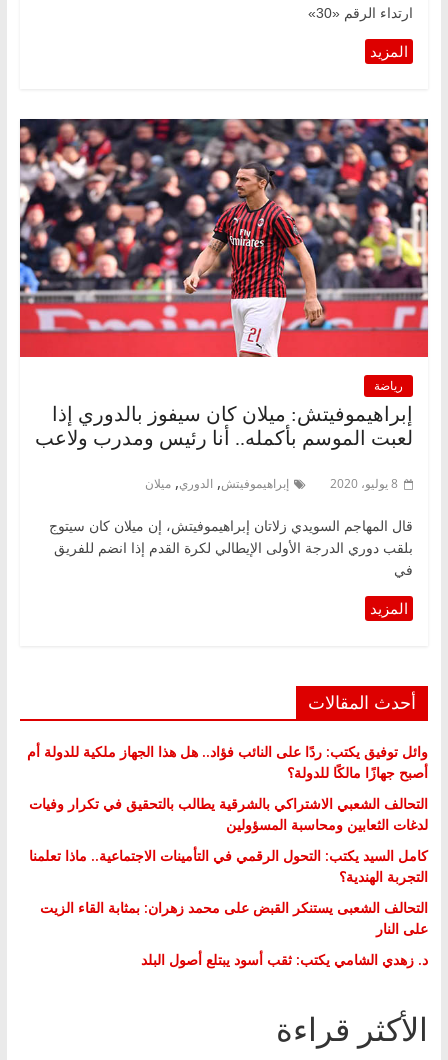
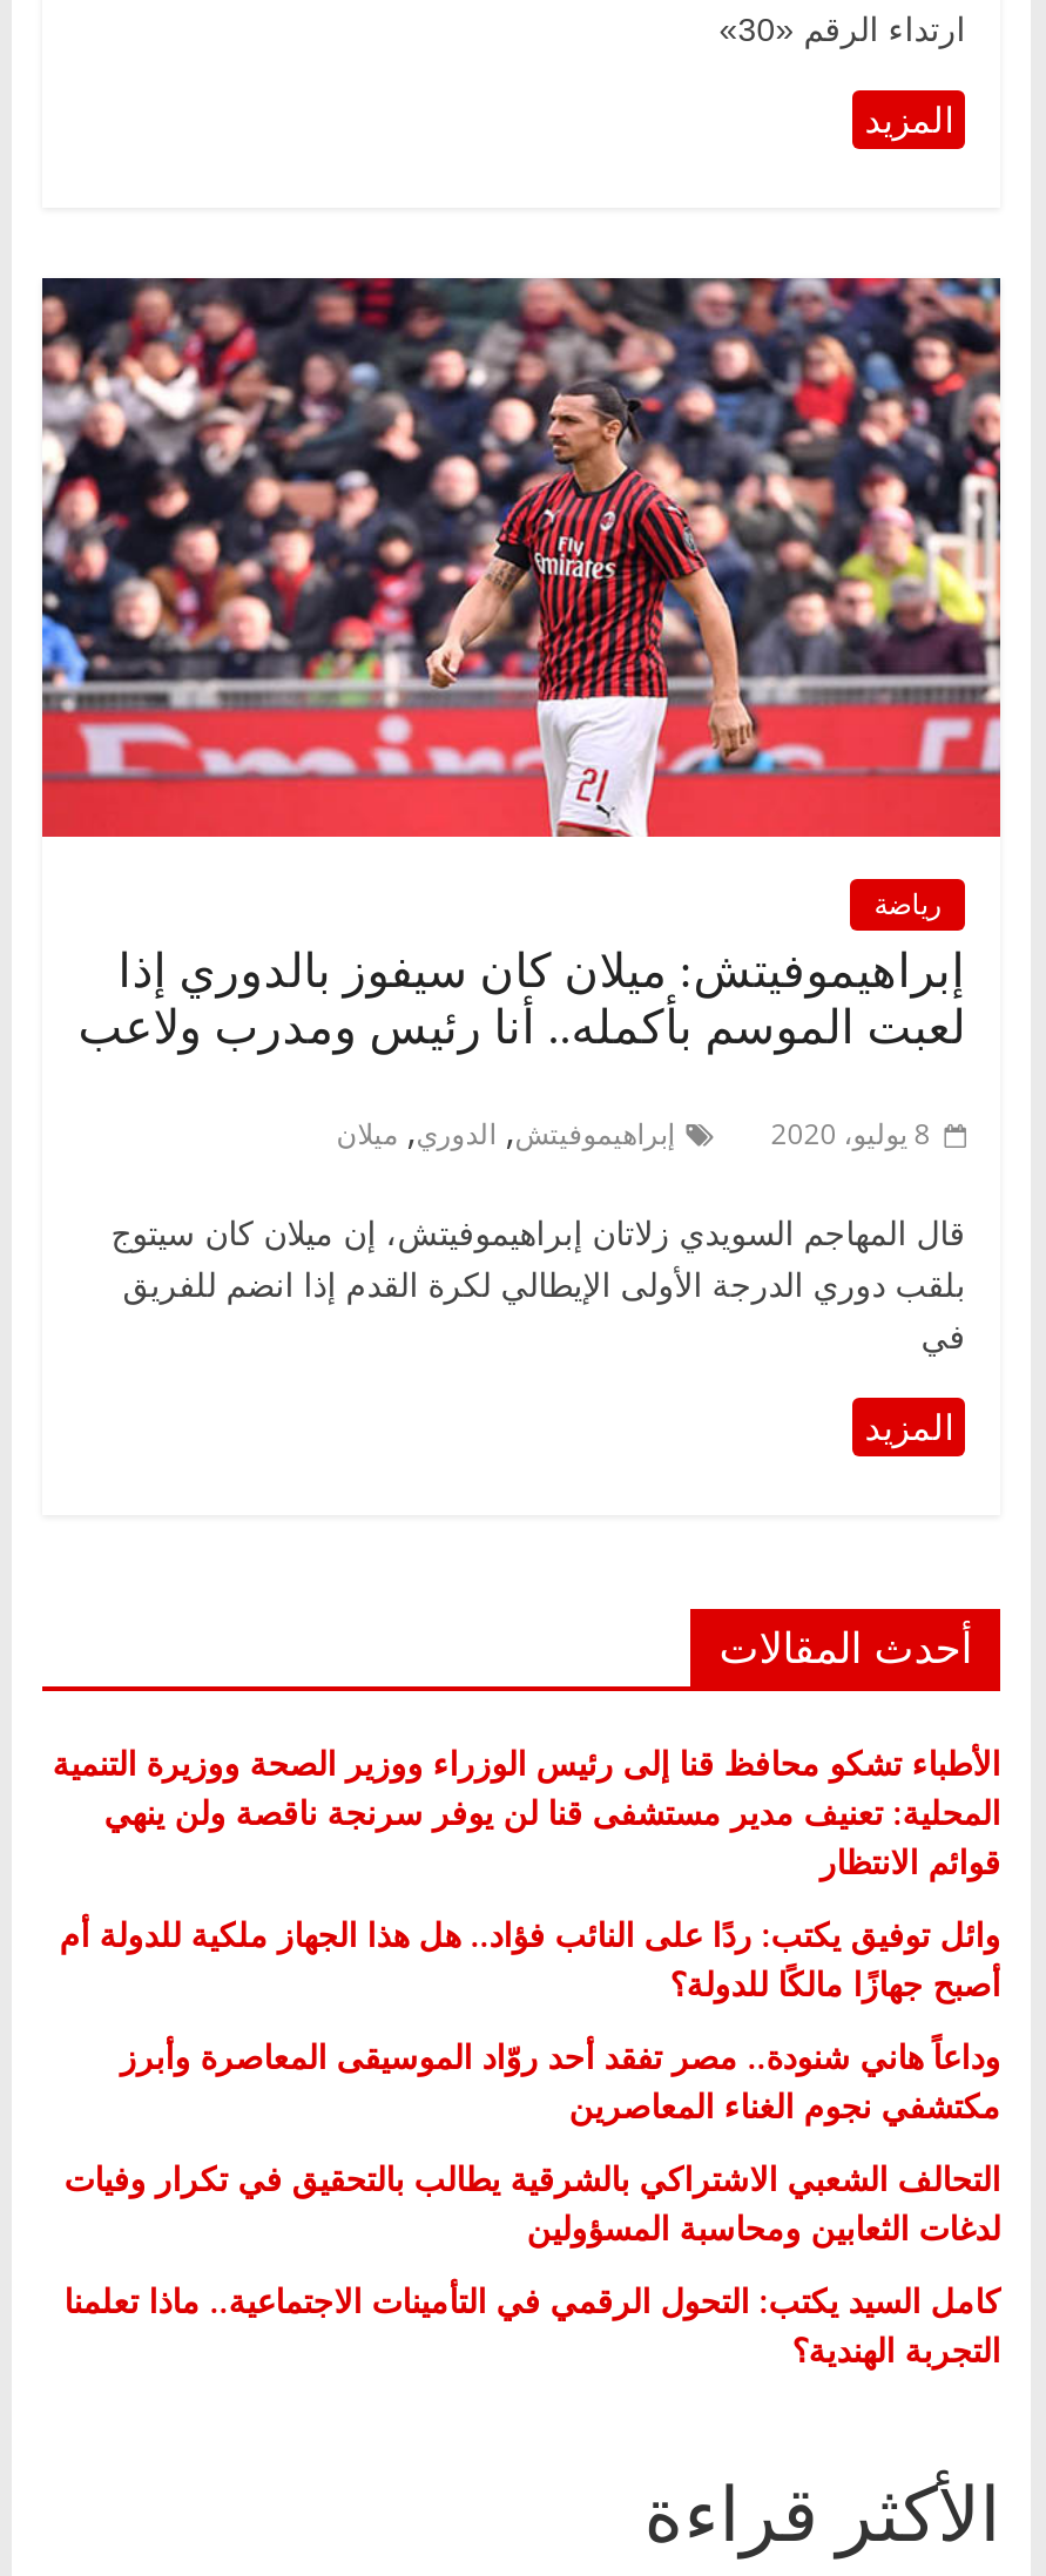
+ الأطباء تشكو محافظ قنا إلى رئيس الوزراء ووزير الصحة ووزيرة التنمية
+ المحلية: تعنيف مدير مستشفى قنا لن يوفر سرنجة ناقصة ولن ينهي
+ قوائم الانتظار

moved down: وائل توفيق يكتب: ردًا على النائب فؤاد.. هل هذا الجهاز ملكية للدولة أم | أصبح جهازًا مالكًا للدولة؟

+ وداعاً هاني شنودة.. مصر تفقد أحد روّاد الموسيقى المعاصرة وأبرز
+ مكتشفي نجوم الغناء المعاصرين

moved down: التحالف الشعبي الاشتراكي بالشرقية يطالب بالتحقيق في تكرار وفيات | لدغات الثعابين ومحاسبة المسؤولين | كامل السيد يكتب: التحول الرقمي في التأمينات الاجتماعية.. ماذا تعلمنا | التجربة الهندية؟

- التحالف الشعبى يستنكر القبض على محمد زهران: بمثابة القاء الزيت
- على النار
- د. زهدي الشامي يكتب: ثقب أسود يبتلع أصول البلد
